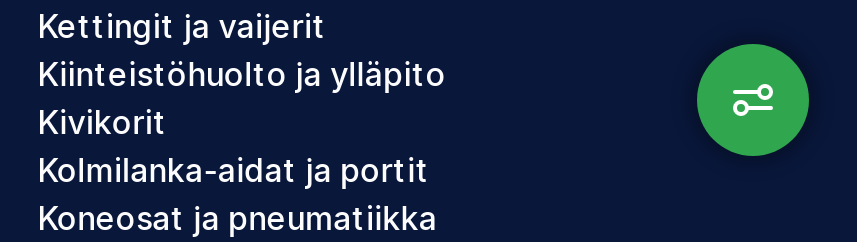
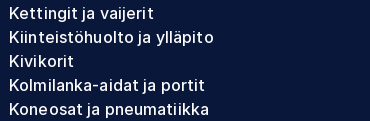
- [image]
